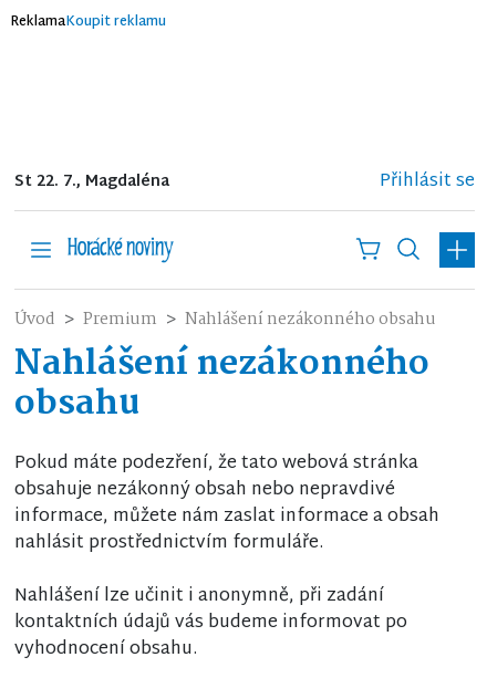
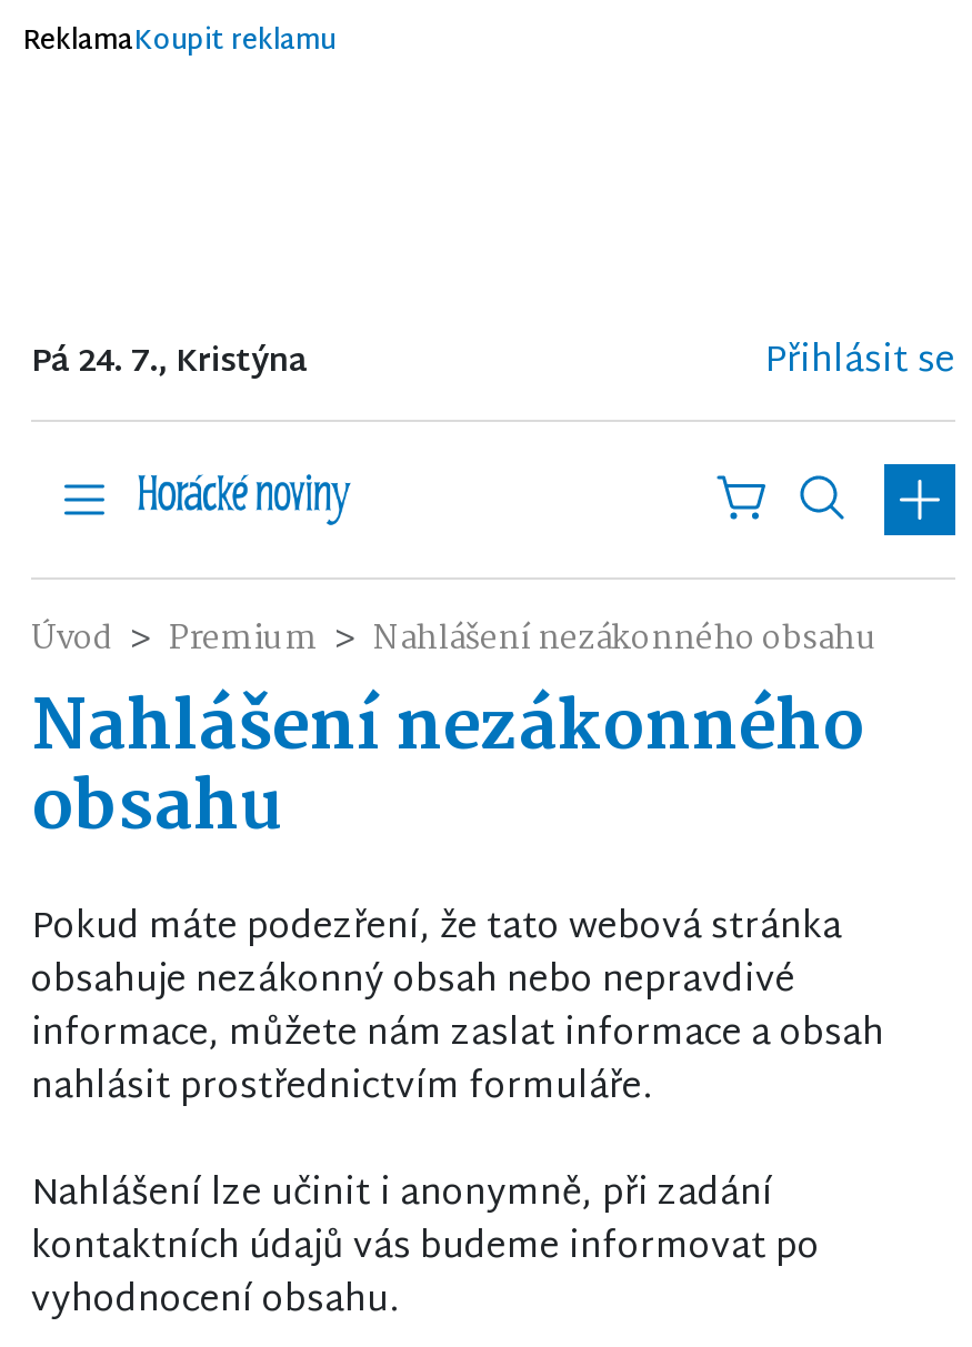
- St 22. 7., Magdaléna
+ Pá 24. 7., Kristýna
